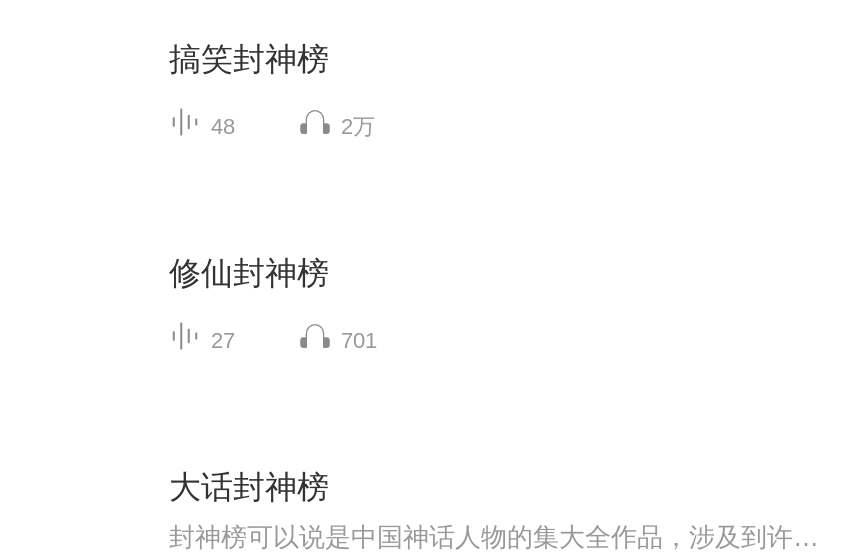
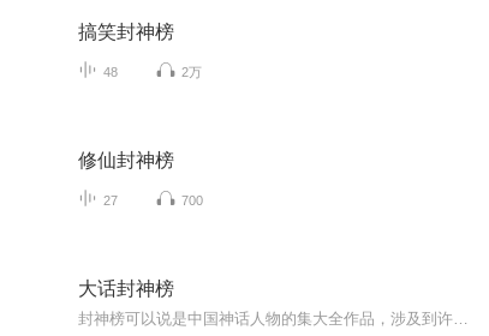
- 701
+ 700
